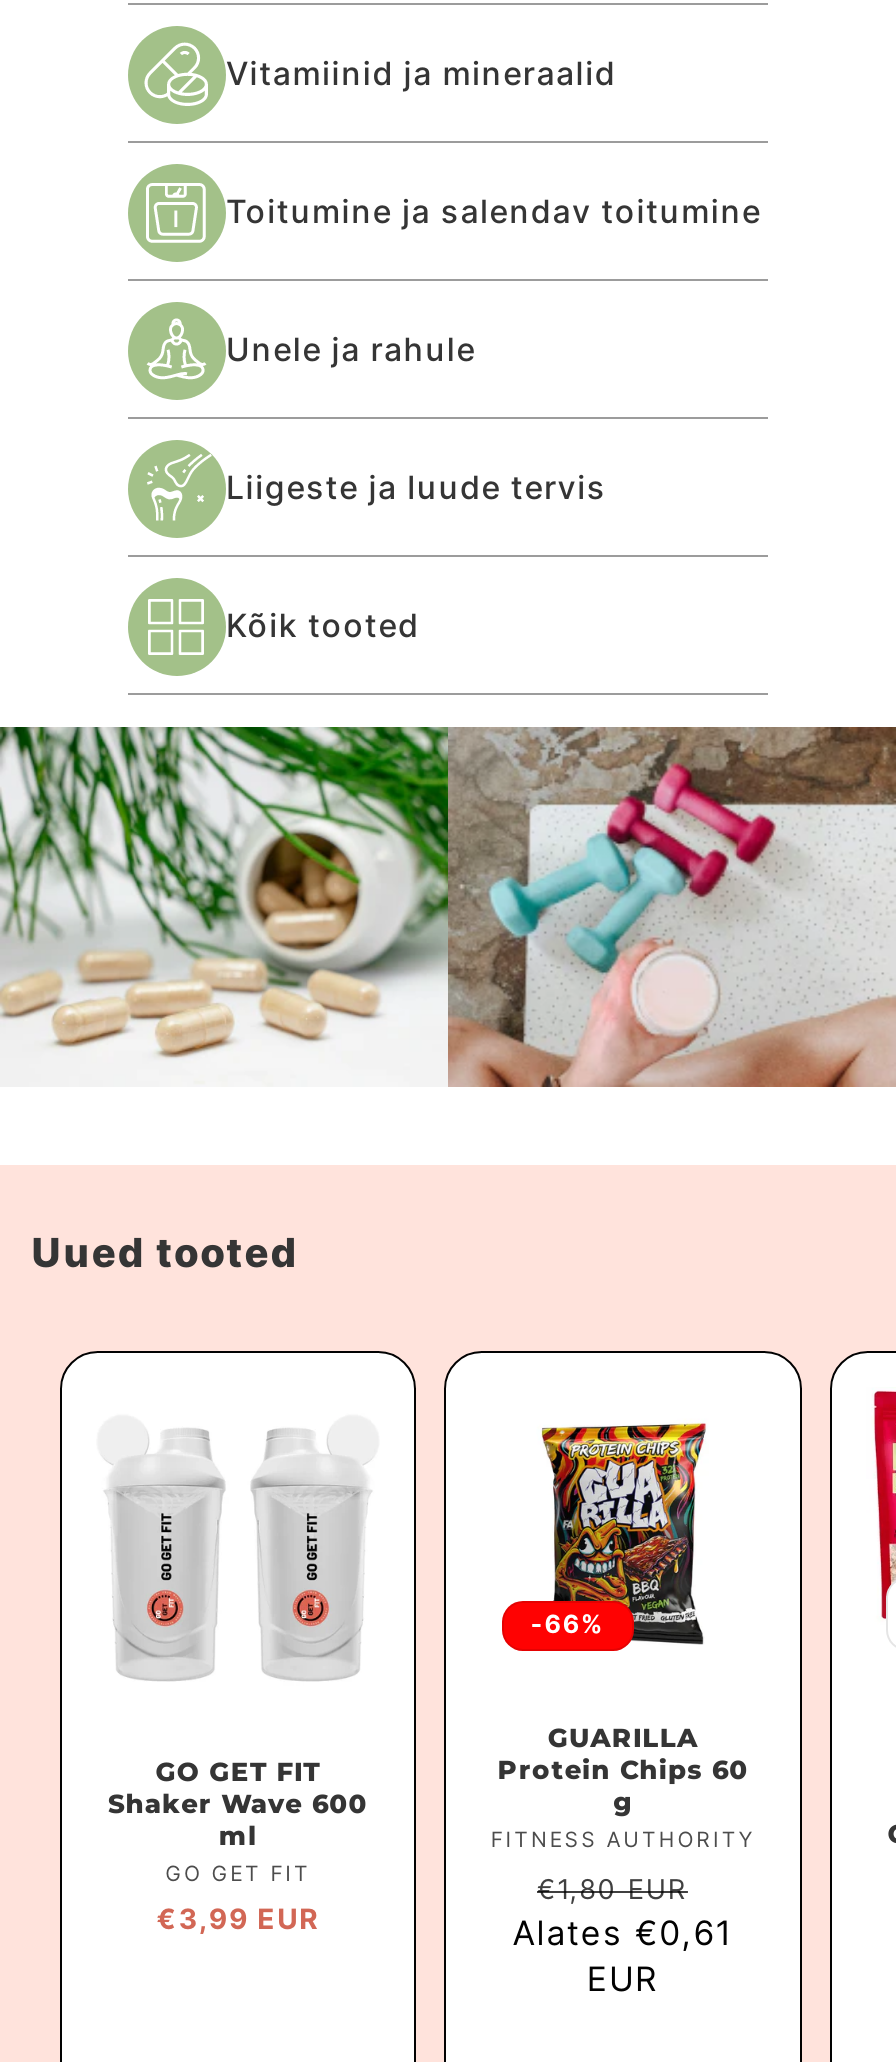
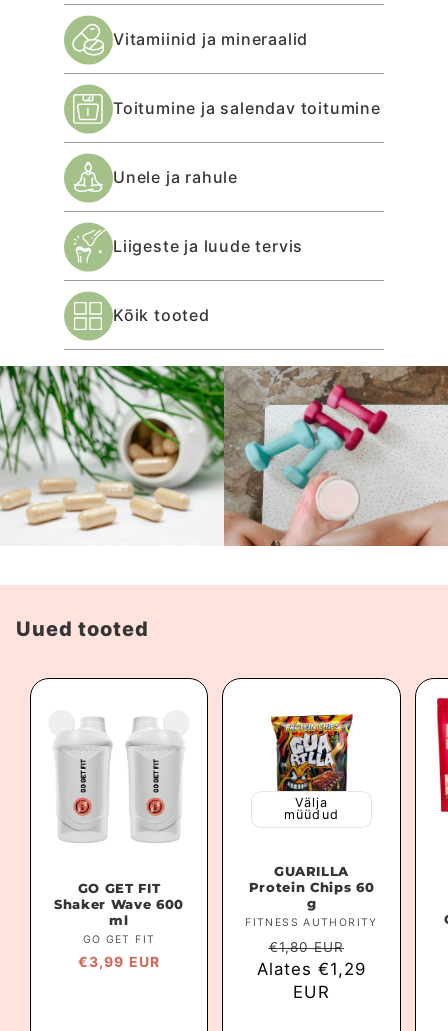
- -66%
+ Välja
+ müüdud

- Alates €0,61
+ Alates €1,29
